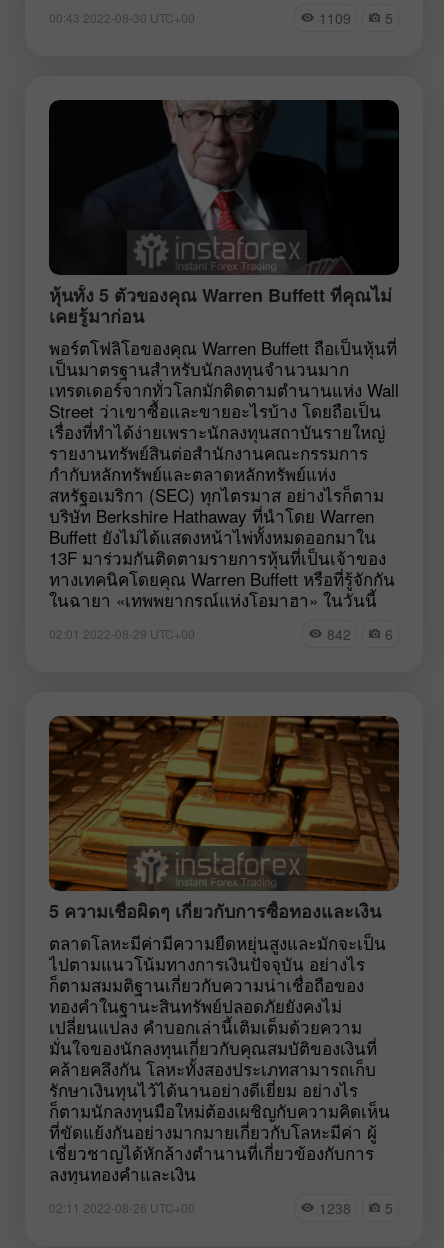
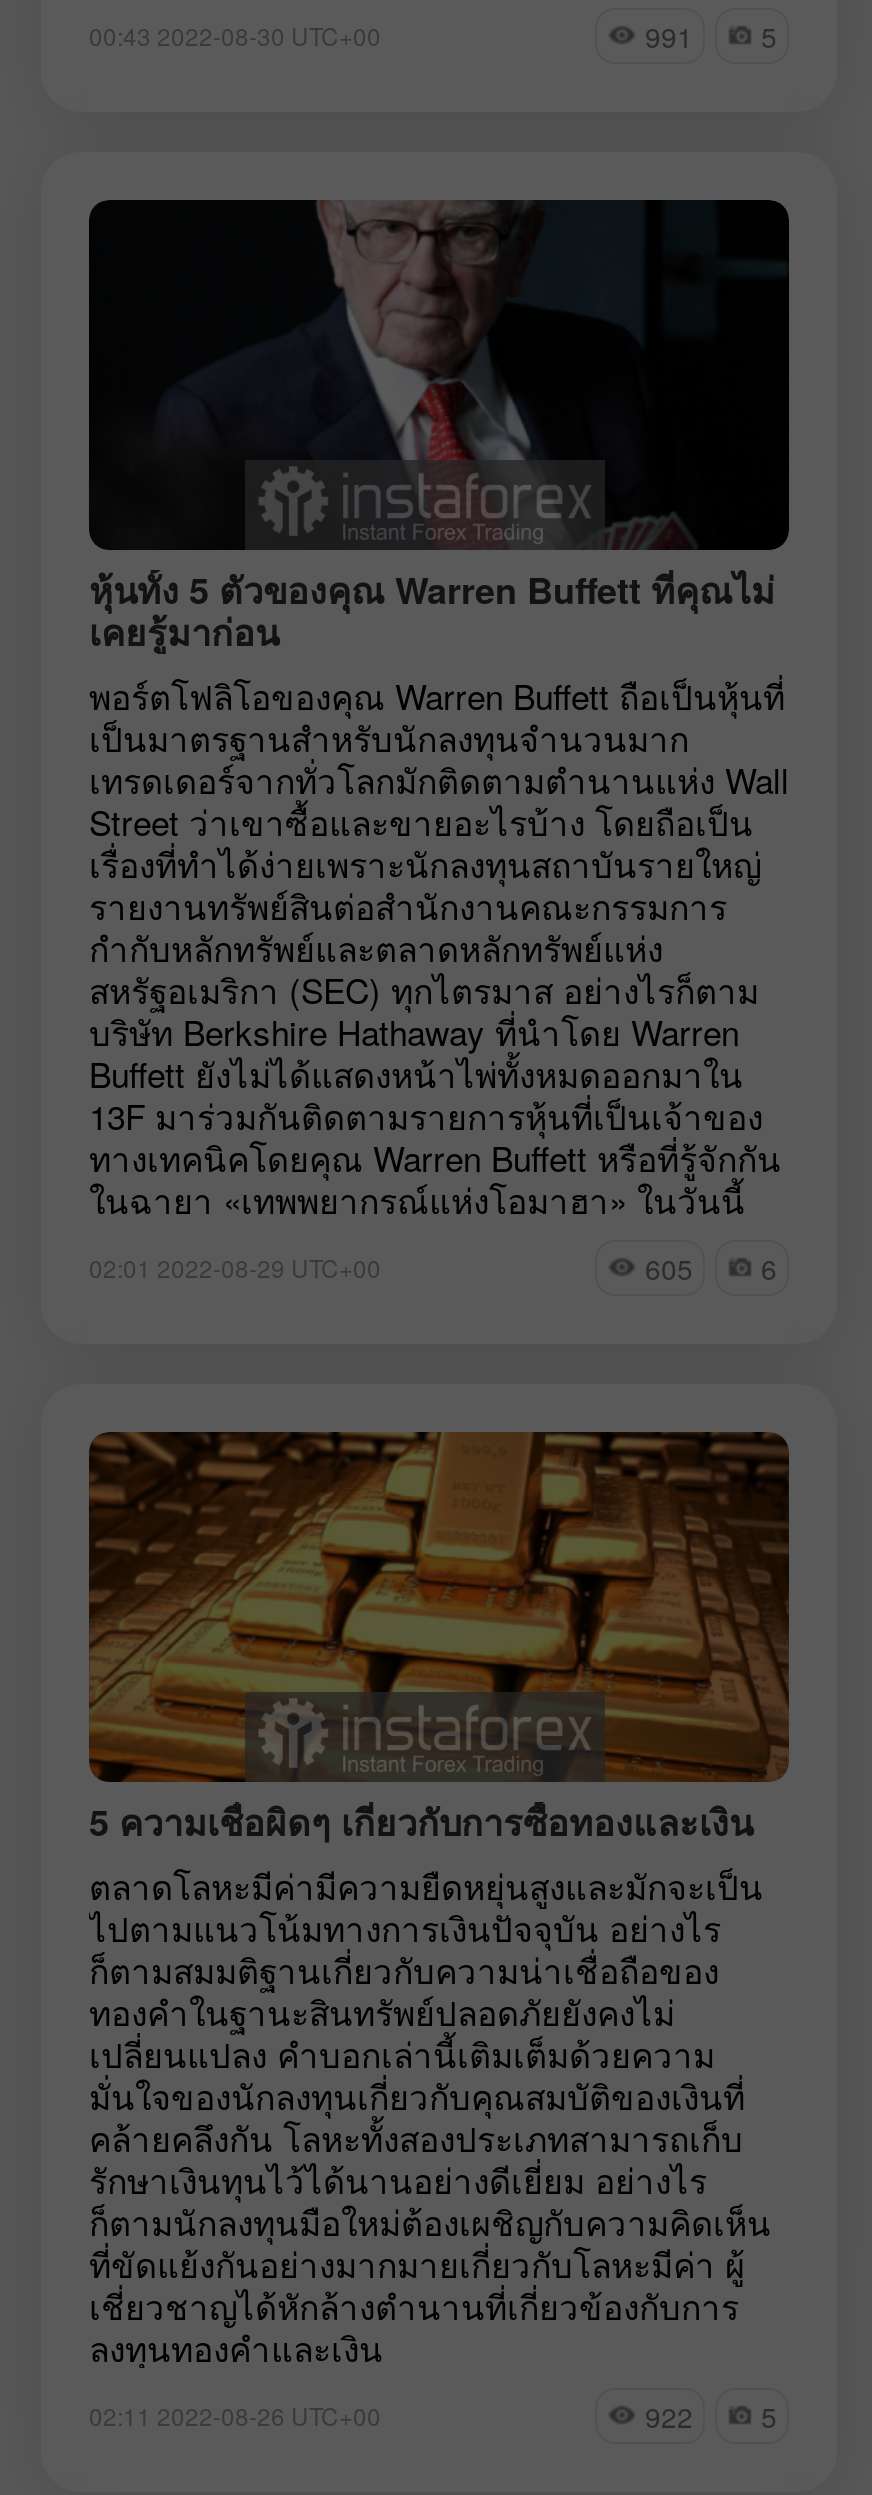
- 1109 5
+ 991 5

- 842 6
+ 605 6

- 1238 5
+ 922 5
